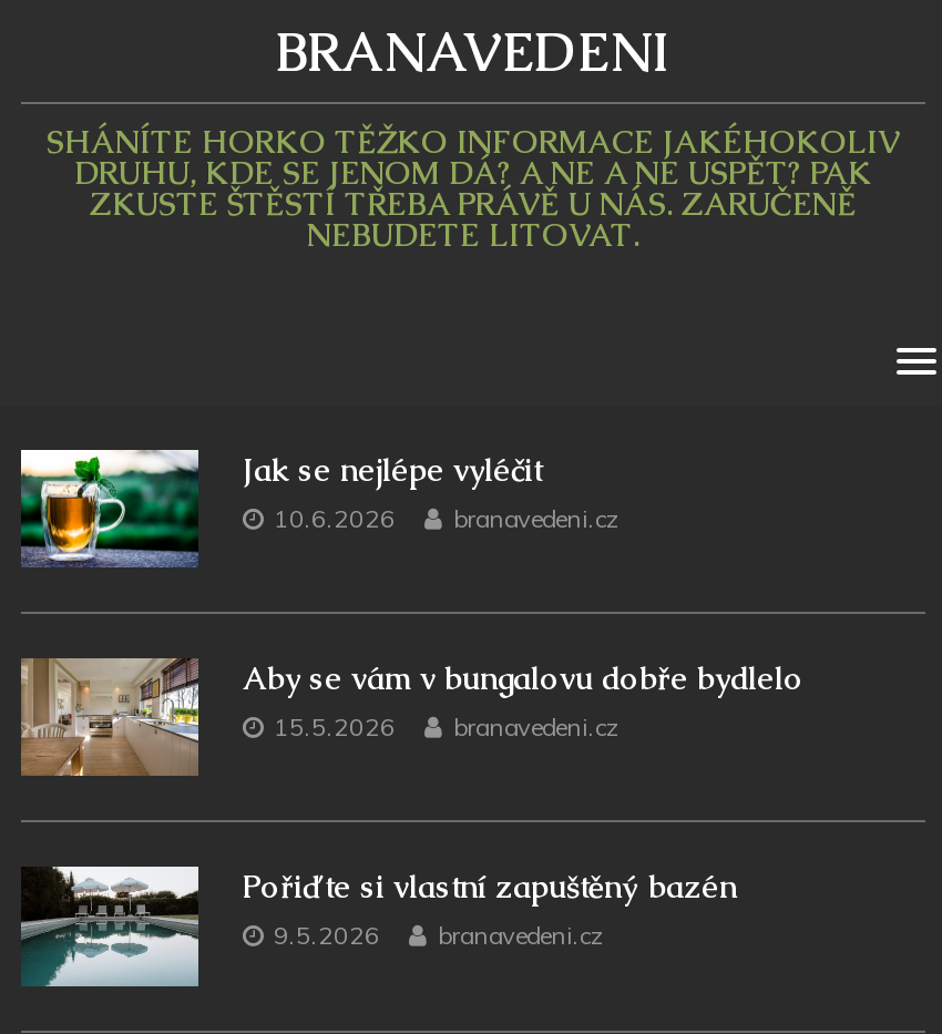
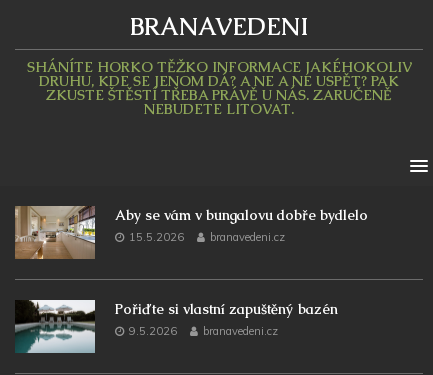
- [image]
- Jak se nejlépe vyléčit
- 10.6.2026
- branavedeni.cz
